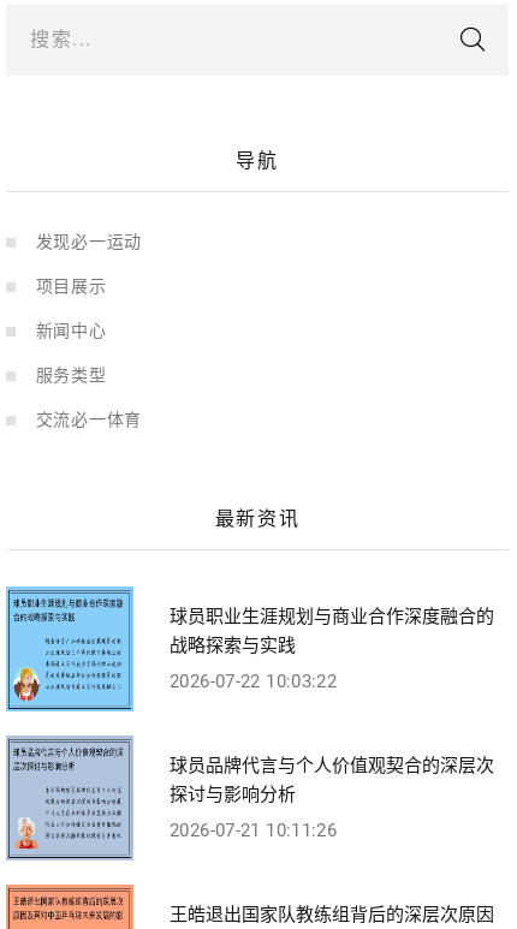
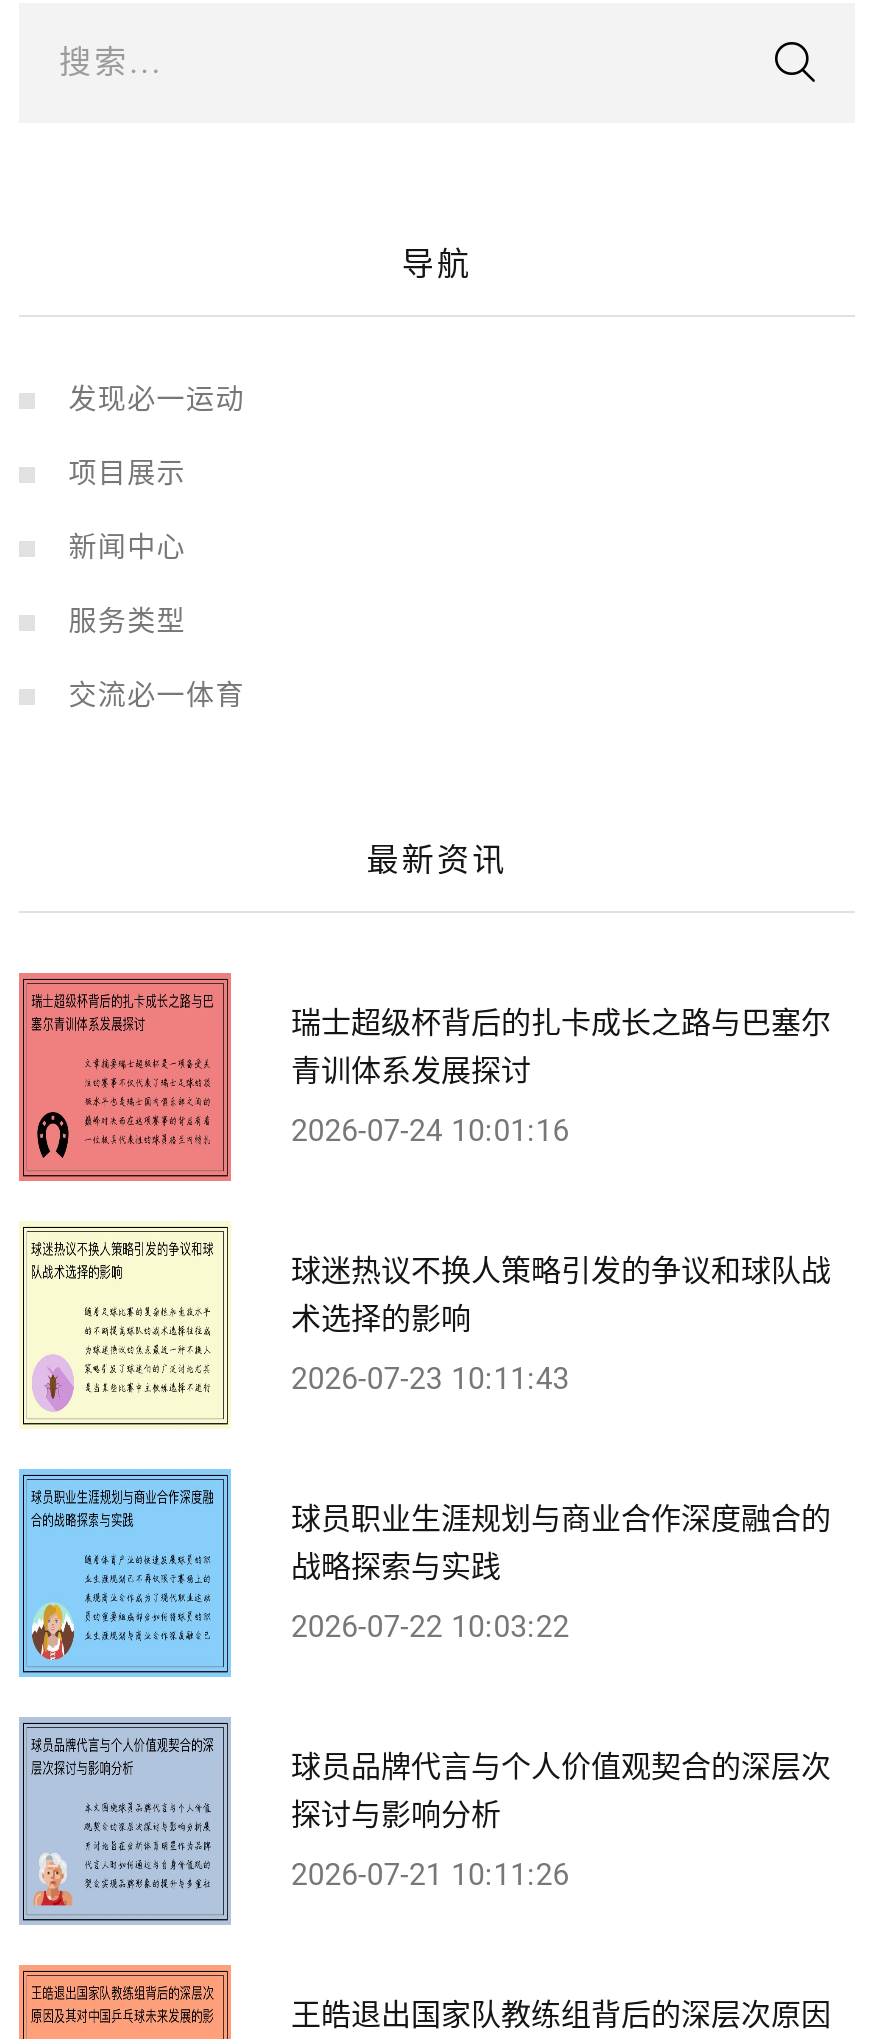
+ [image]
+ 瑞士超级杯背后的扎卡成长之路与巴塞尔
+ 青训体系发展探讨
+ 2026-07-24 10:01:16

+ [image]
+ 球迷热议不换人策略引发的争议和球队战
+ 术选择的影响
+ 2026-07-23 10:11:43
